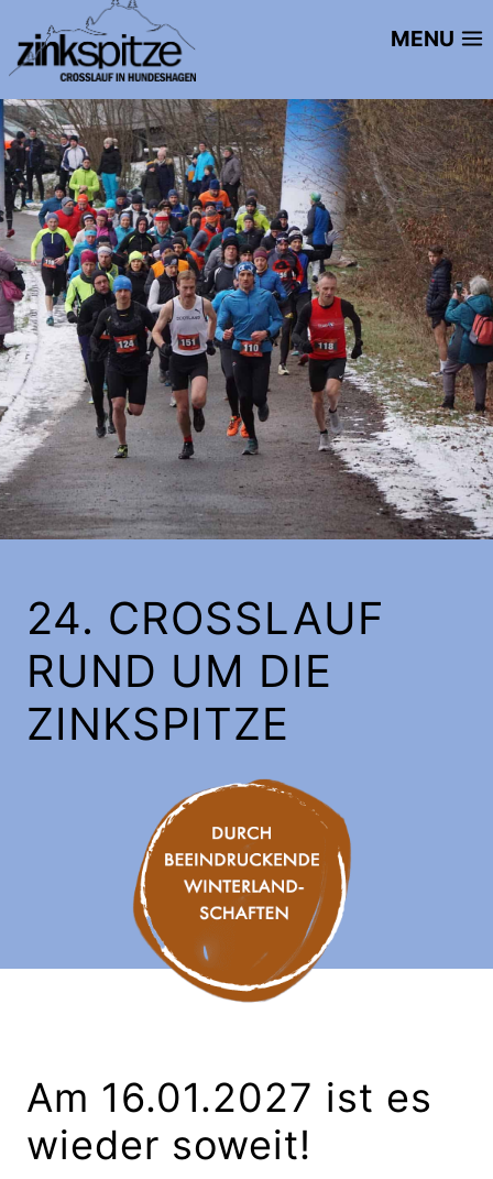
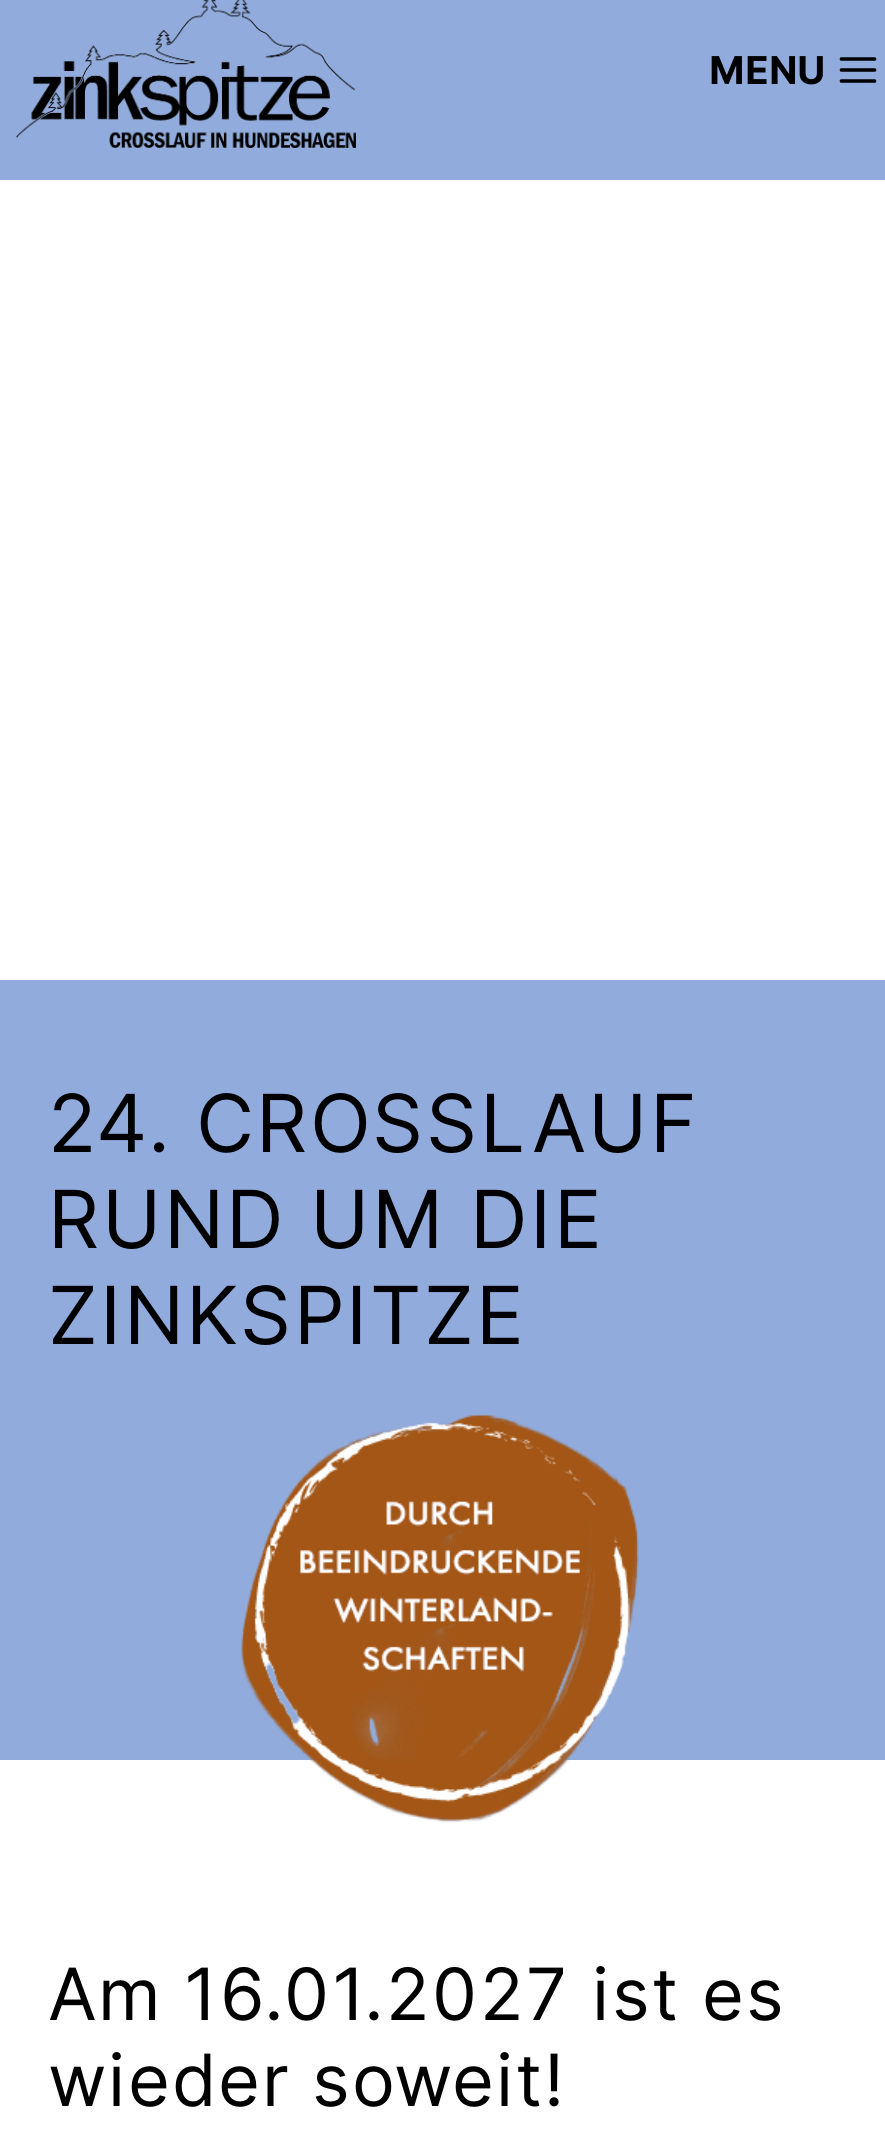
- [image]
